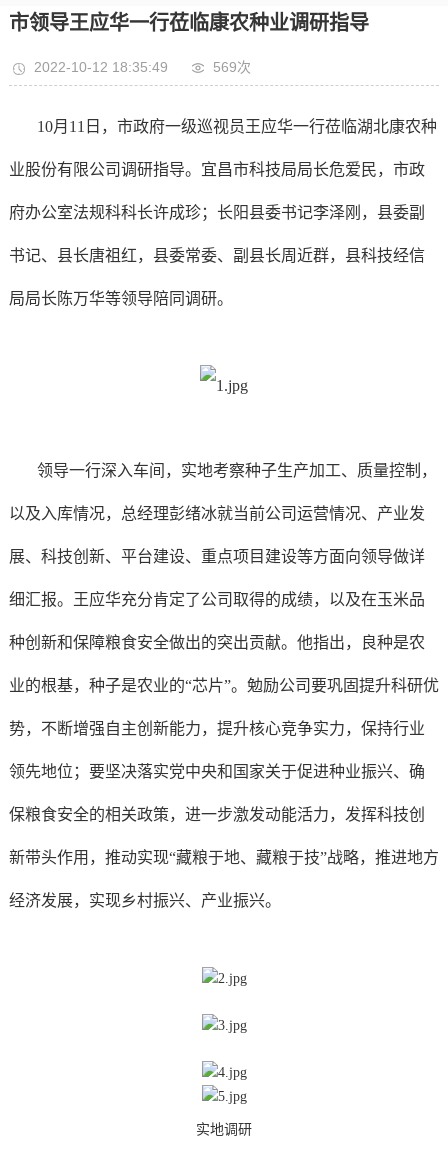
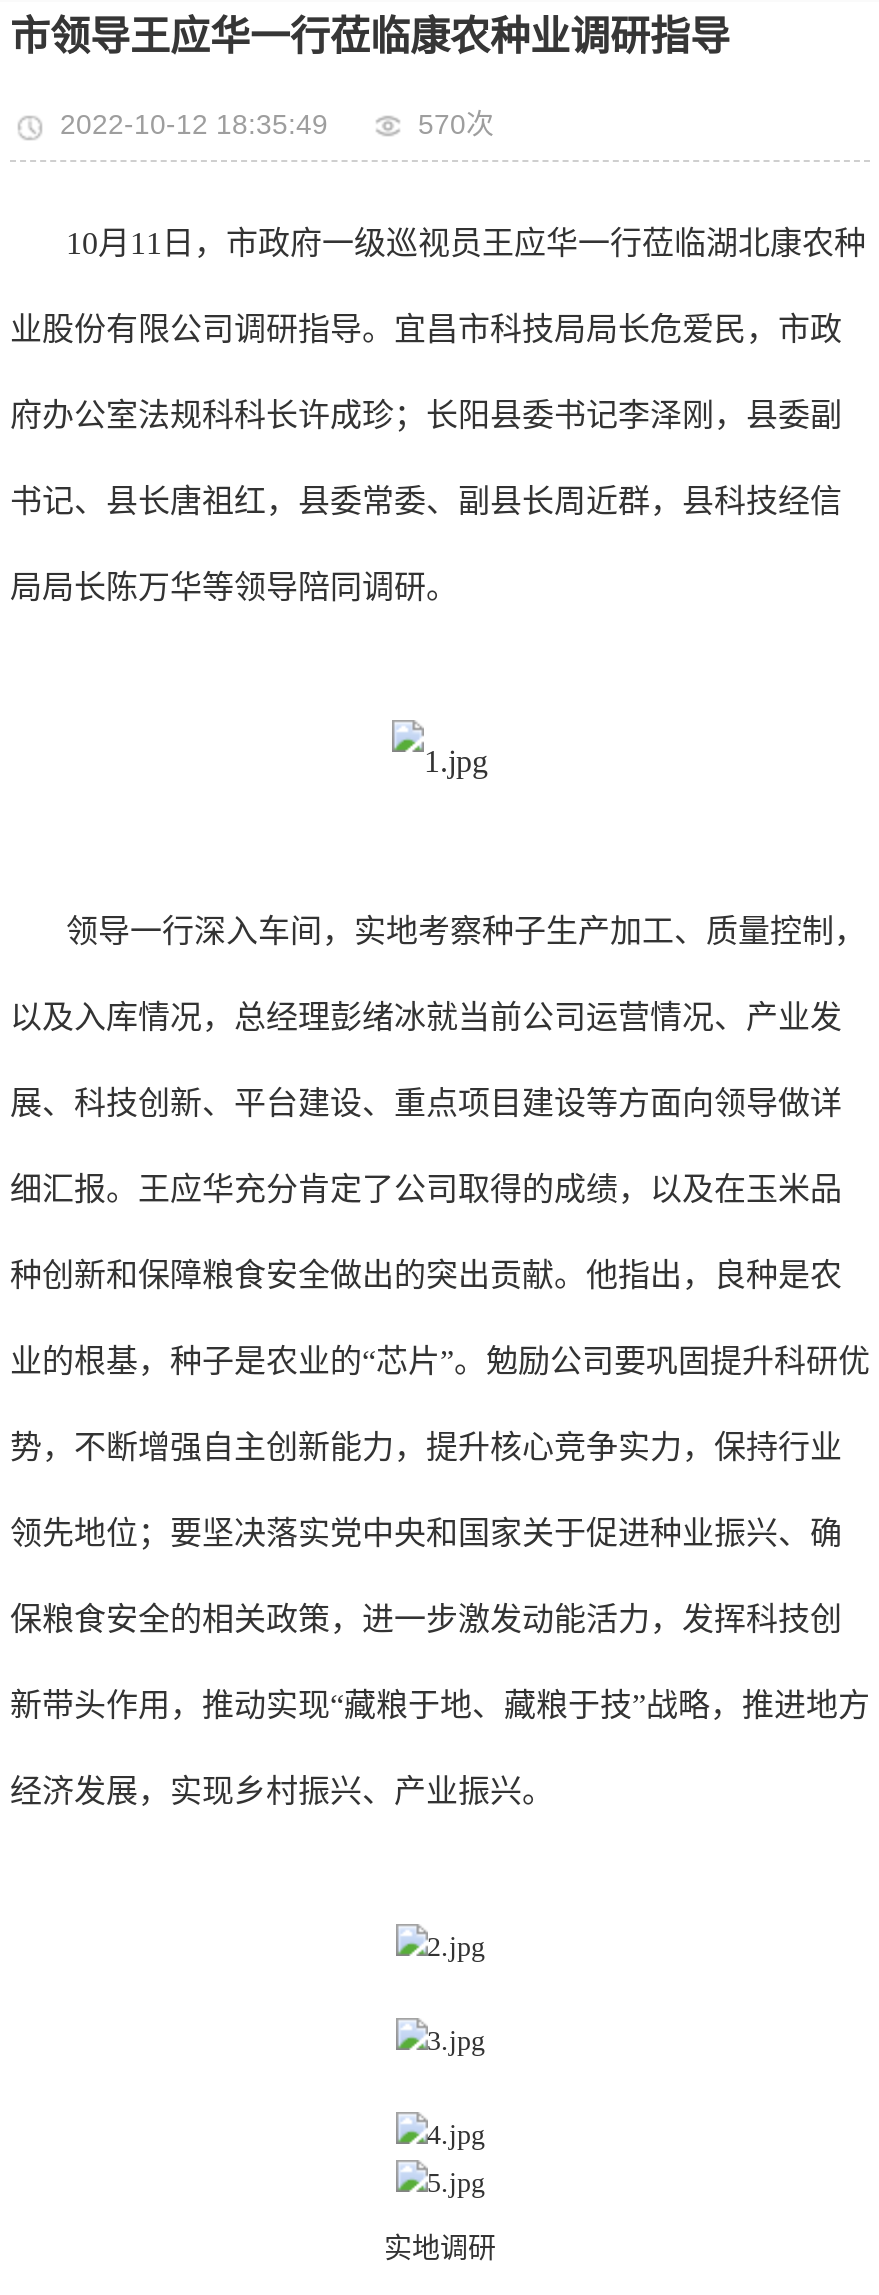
- 569次
+ 570次
